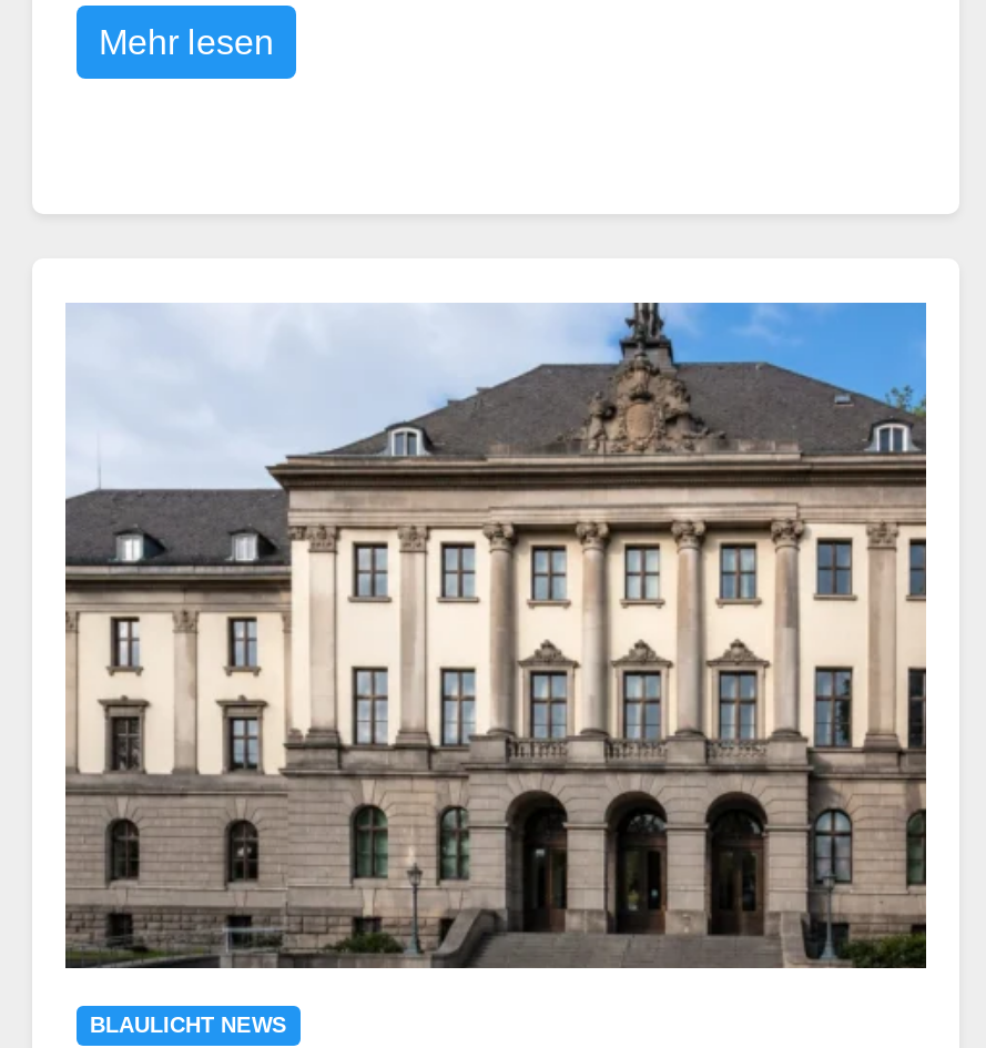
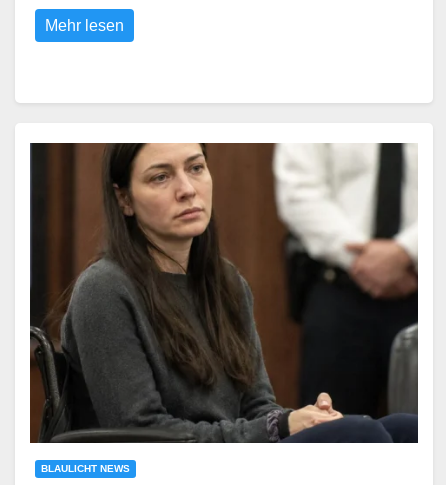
- [image]
+ [image]
